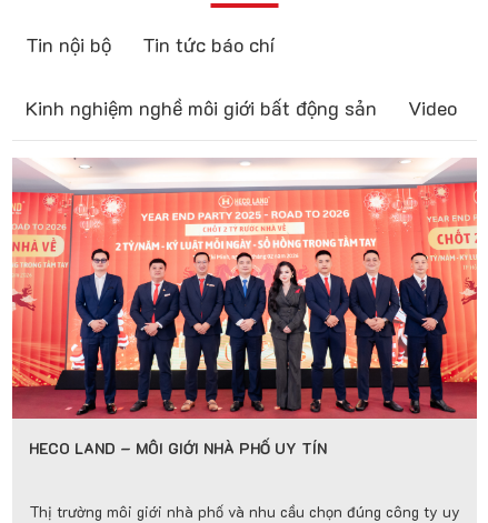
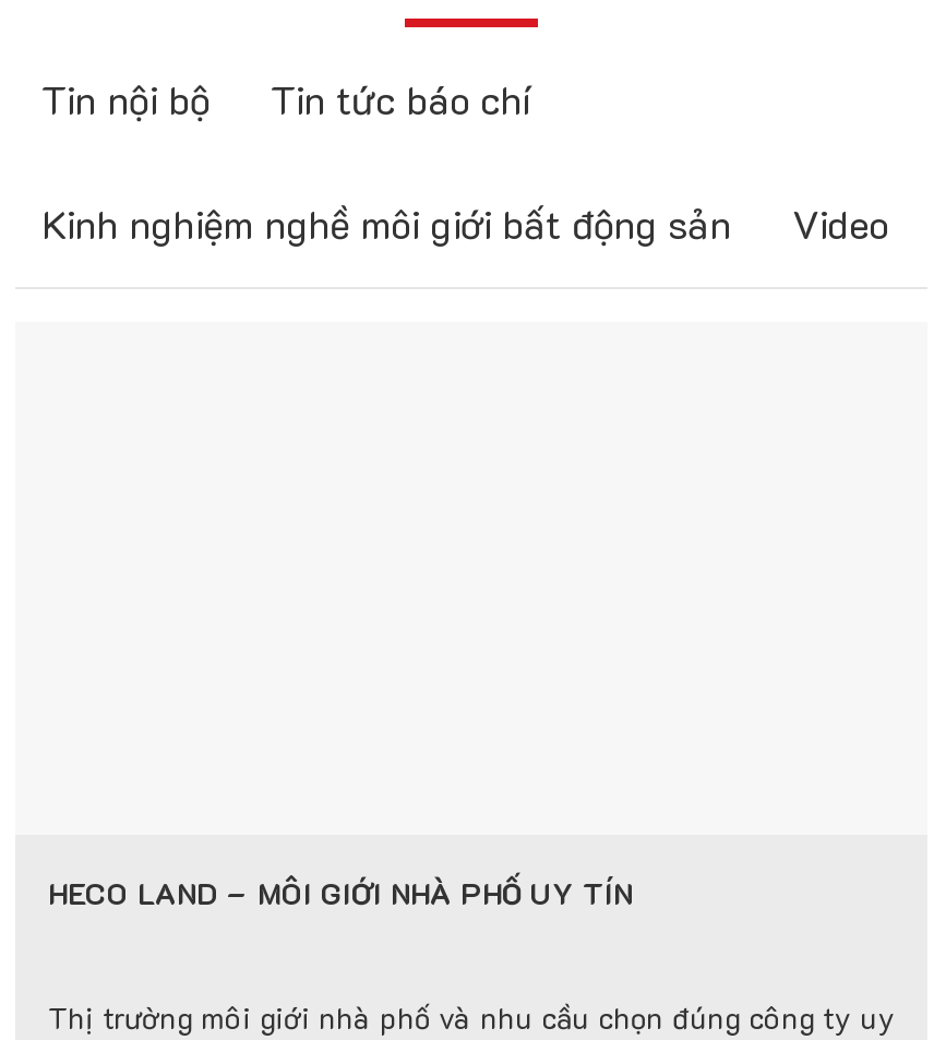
- [image]
